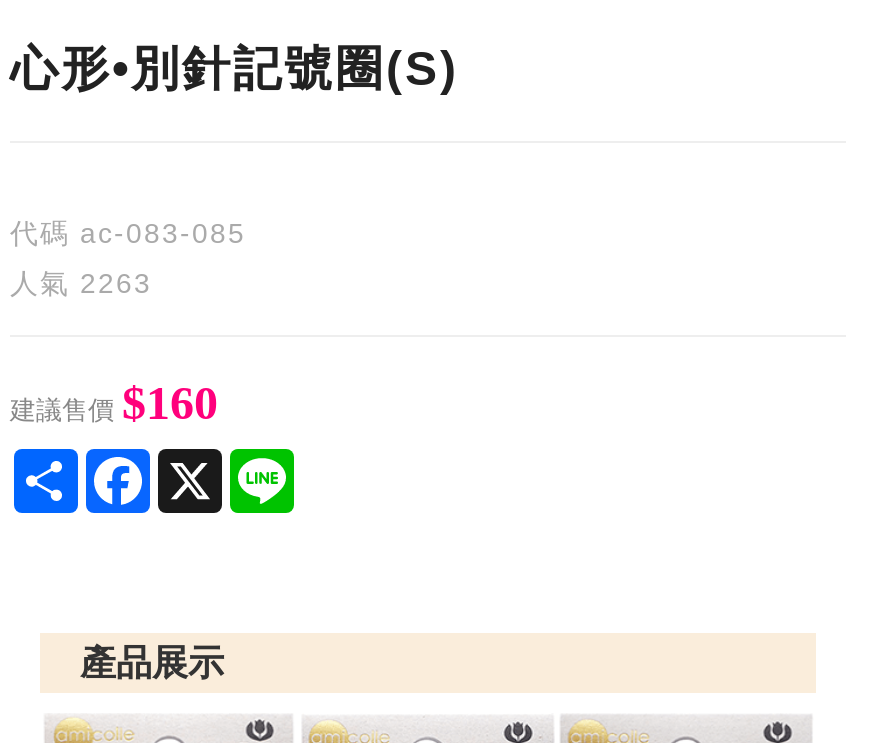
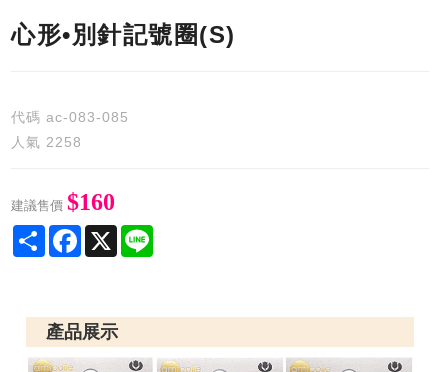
- 人氣2263
+ 人氣2258
